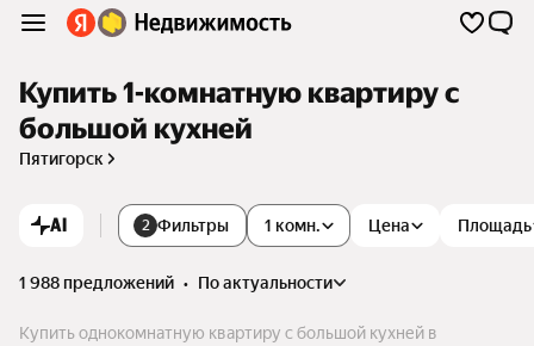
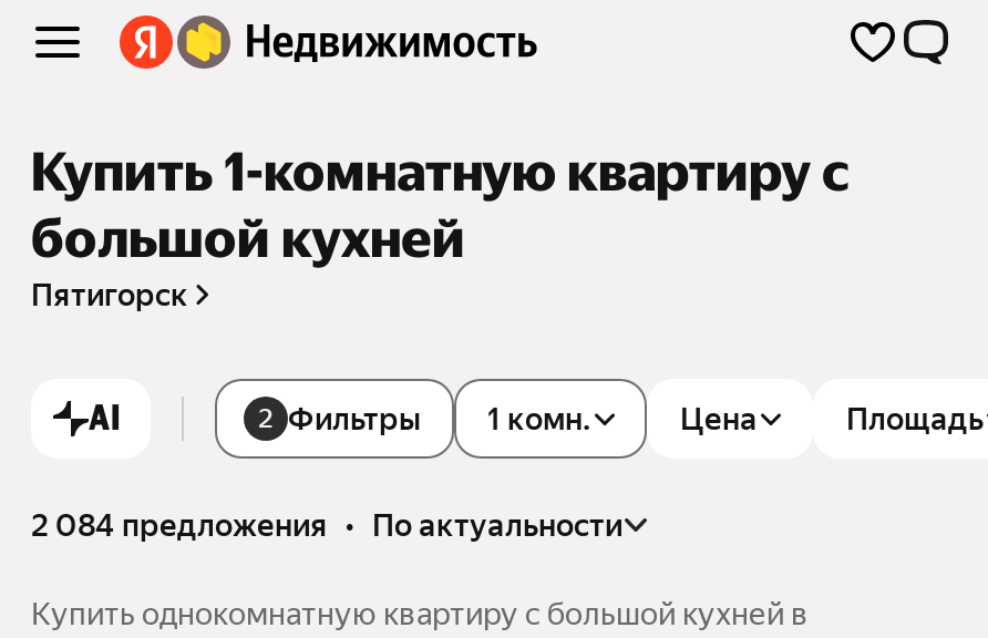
- 1 988 предложений • по актуальности
+ 2 084 предложения • по актуальности
